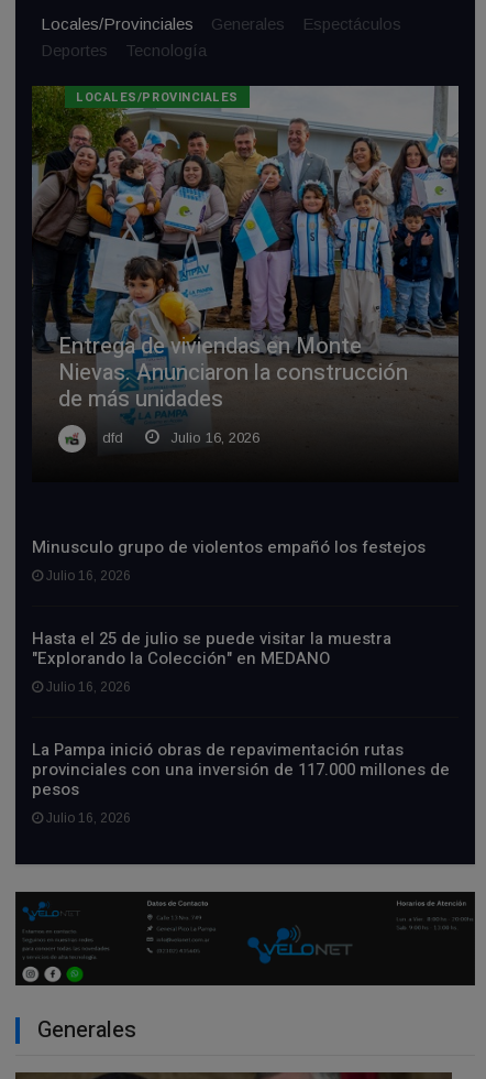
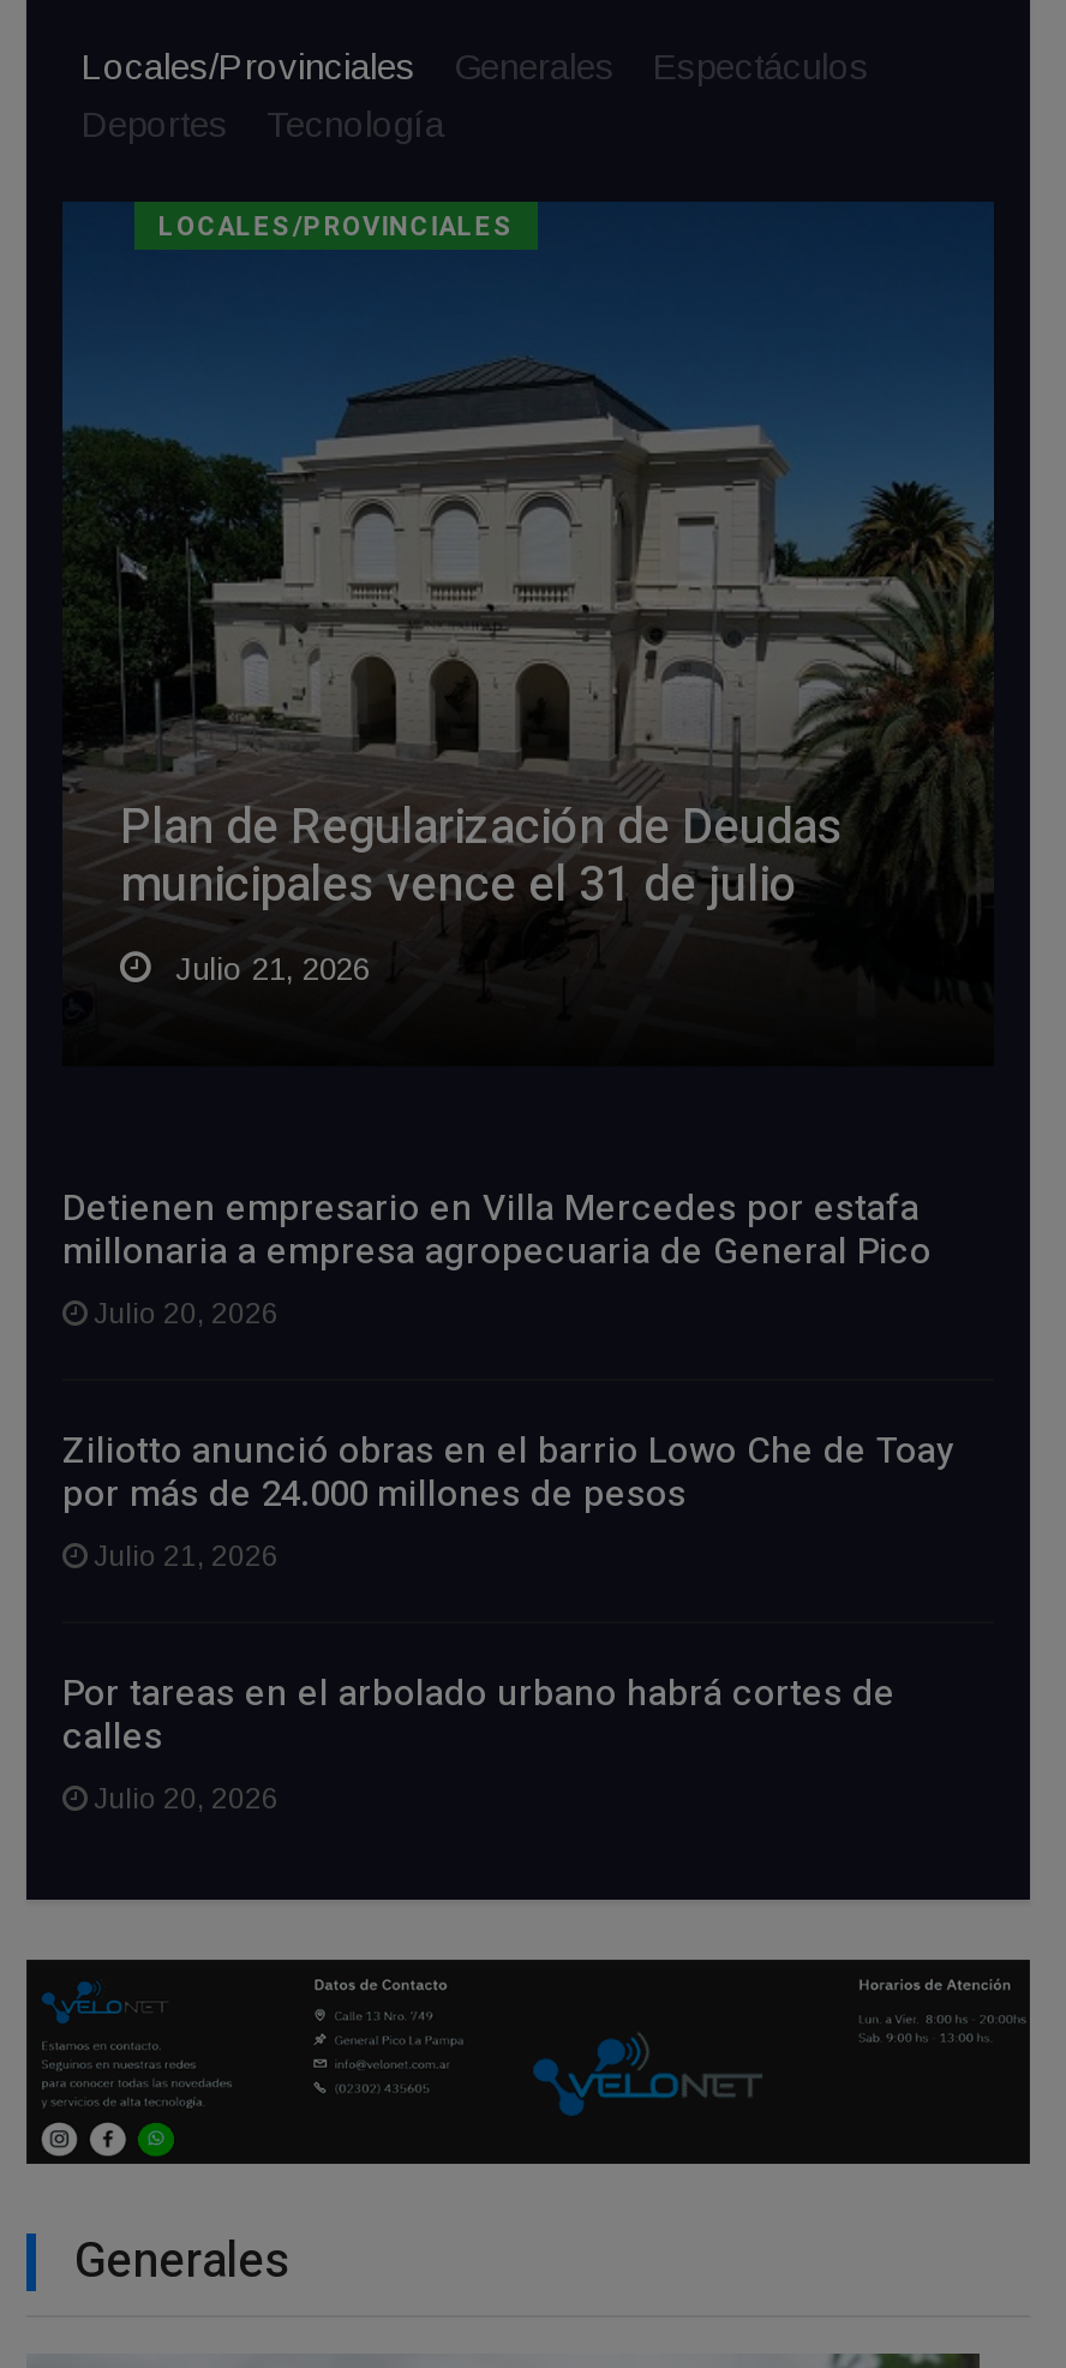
- [image]
- Entrega de viviendas en Monte
- Nievas. Anunciaron la construcción
- de más unidades
- dfd
- Julio 16, 2026
+ [image]
+ Plan de Regularización de Deudas
+ municipales vence el 31 de julio
+ Julio 21, 2026

- Minusculo grupo de violentos empañó los festejos
- Julio 16, 2026
+ Detienen empresario en Villa Mercedes por estafa
+ millonaria a empresa agropecuaria de General Pico
+ Julio 20, 2026

- Hasta el 25 de julio se puede visitar la muestra
- "Explorando la Colección" en MEDANO
- Julio 16, 2026
+ Ziliotto anunció obras en el barrio Lowo Che de Toay
+ por más de 24.000 millones de pesos
+ Julio 21, 2026

- La Pampa inició obras de repavimentación rutas
- provinciales con una inversión de 117.000 millones de
- pesos
- Julio 16, 2026
+ Por tareas en el arbolado urbano habrá cortes de
+ calles
+ Julio 20, 2026
